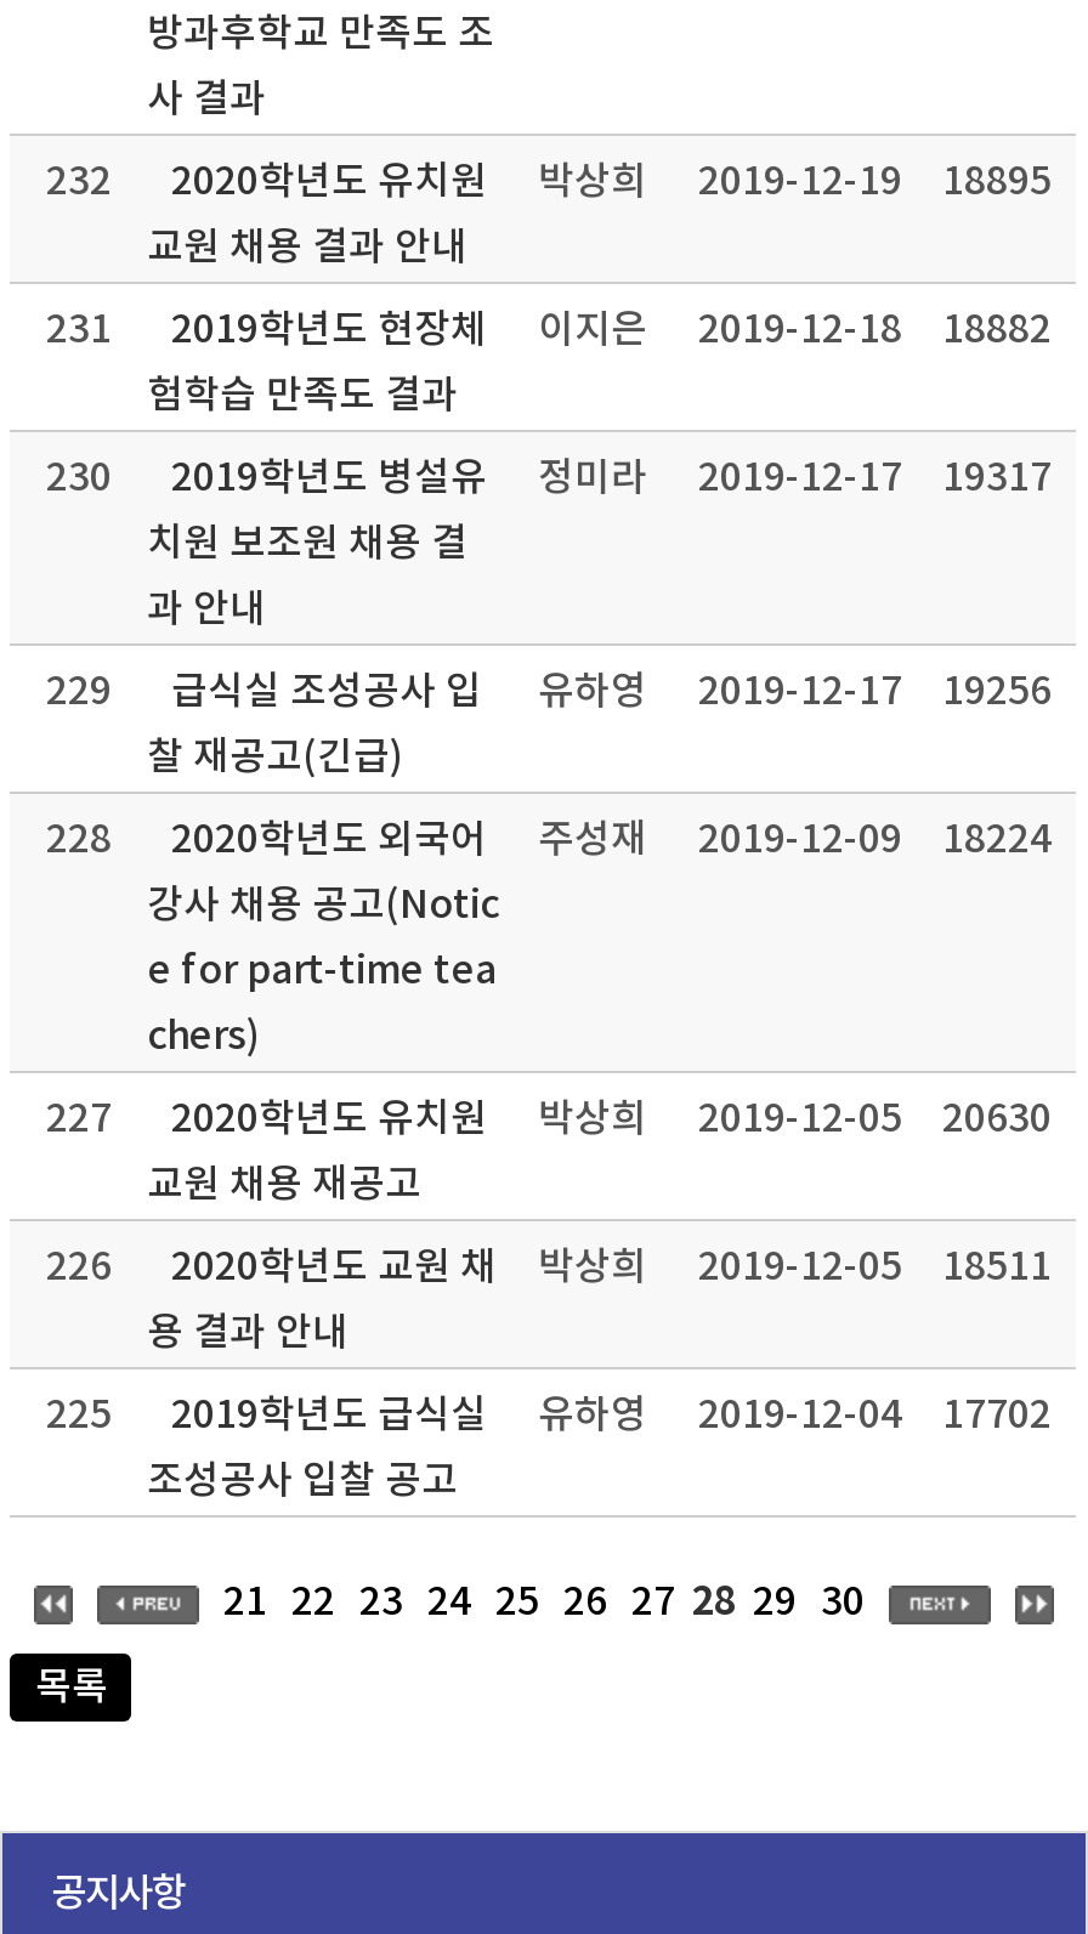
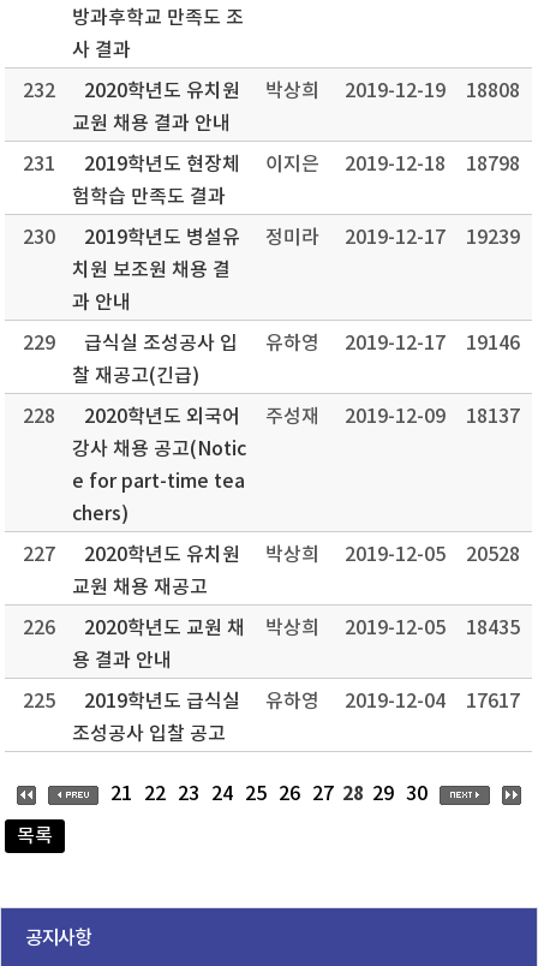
- 232 2020학년도 유치원 박상희 2019-12-19 18895
+ 232 2020학년도 유치원 박상희 2019-12-19 18808

- 231 2019학년도 현장체 이지은 2019-12-18 18882
+ 231 2019학년도 현장체 이지은 2019-12-18 18798

- 230 2019학년도 병설유 정미라 2019-12-17 19317
+ 230 2019학년도 병설유 정미라 2019-12-17 19239

- 229 급식실 조성공사 입 유하영 2019-12-17 19256
+ 229 급식실 조성공사 입 유하영 2019-12-17 19146

- 228 2020학년도 외국어 주성재 2019-12-09 18224
+ 228 2020학년도 외국어 주성재 2019-12-09 18137

- 227 2020학년도 유치원 박상희 2019-12-05 20630
+ 227 2020학년도 유치원 박상희 2019-12-05 20528

- 226 2020학년도 교원 채 박상희 2019-12-05 18511
+ 226 2020학년도 교원 채 박상희 2019-12-05 18435

- 225 2019학년도 급식실 유하영 2019-12-04 17702
+ 225 2019학년도 급식실 유하영 2019-12-04 17617
